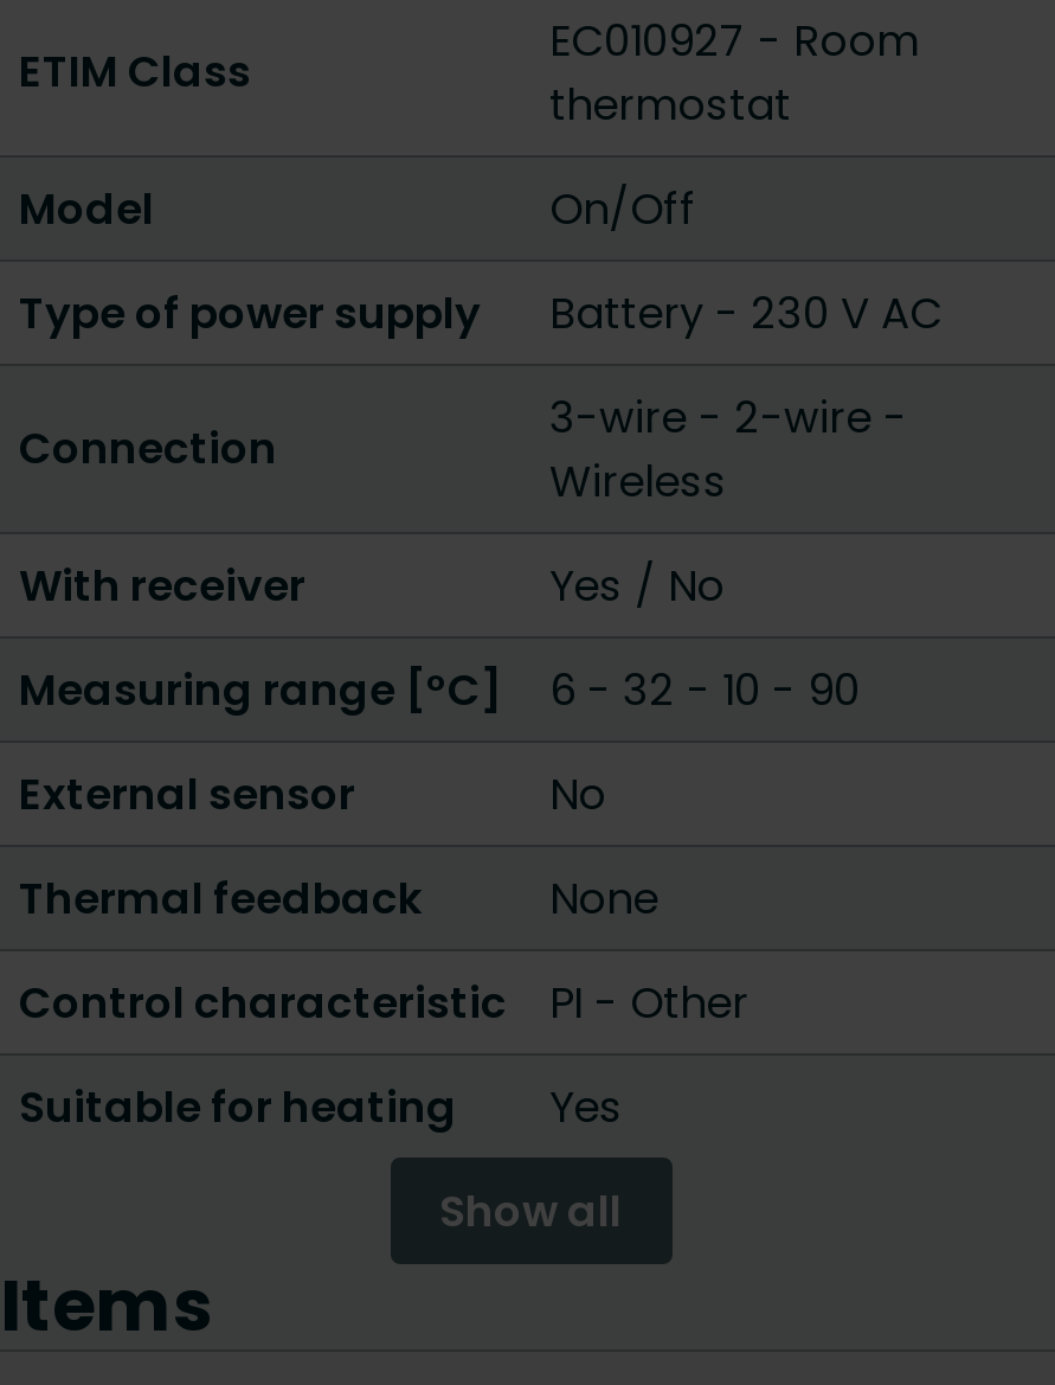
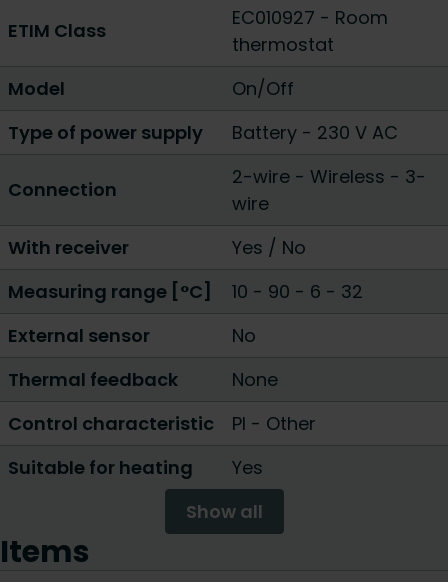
- 3-wire - 2-wire -
- Wireless
+ 2-wire - Wireless - 3-
+ wire

- Measuring range [°C] 6 - 32 - 10 - 90
+ Measuring range [°C] 10 - 90 - 6 - 32
